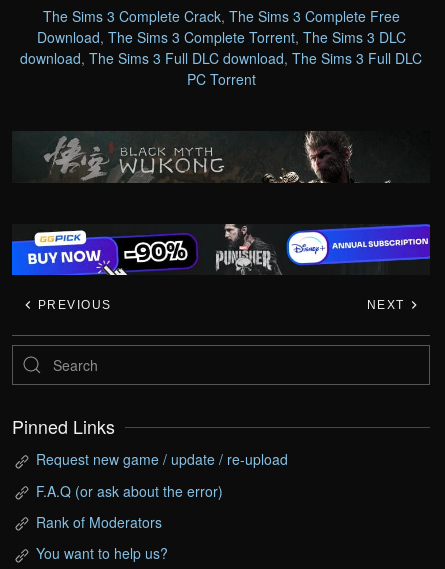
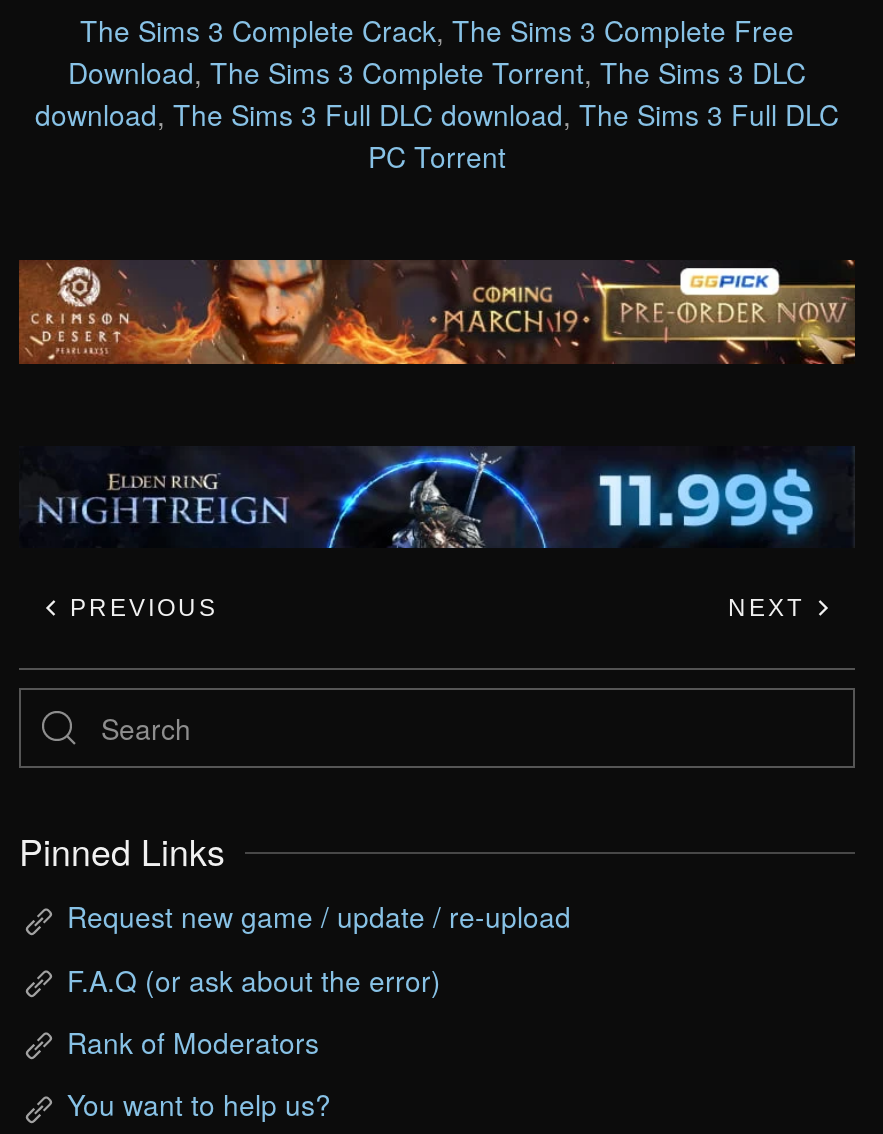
- [image]
+ [image]

- [image]
+ [image]
